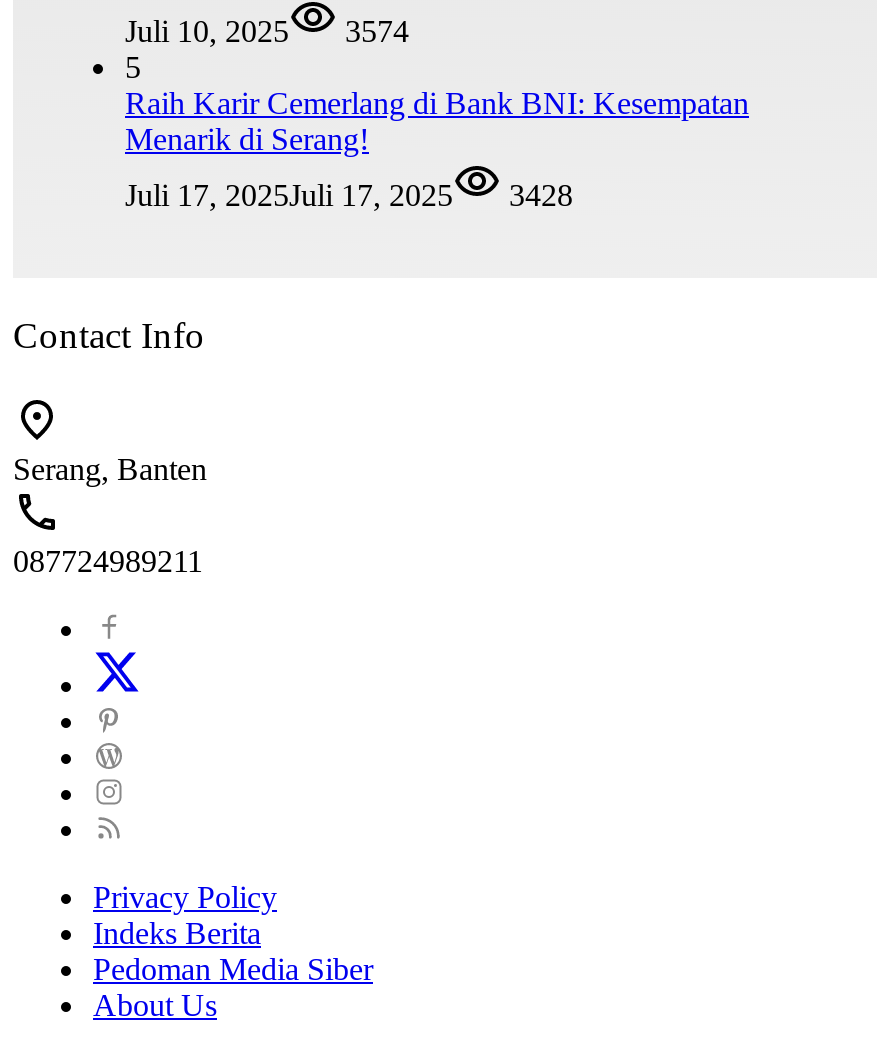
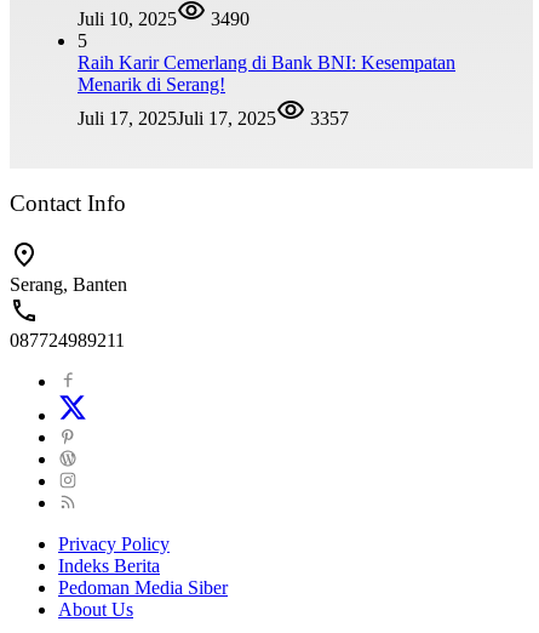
- Juli 10, 2025 3574
+ Juli 10, 2025 3490

- Juli 17, 2025Juli 17, 2025 3428
+ Juli 17, 2025Juli 17, 2025 3357
